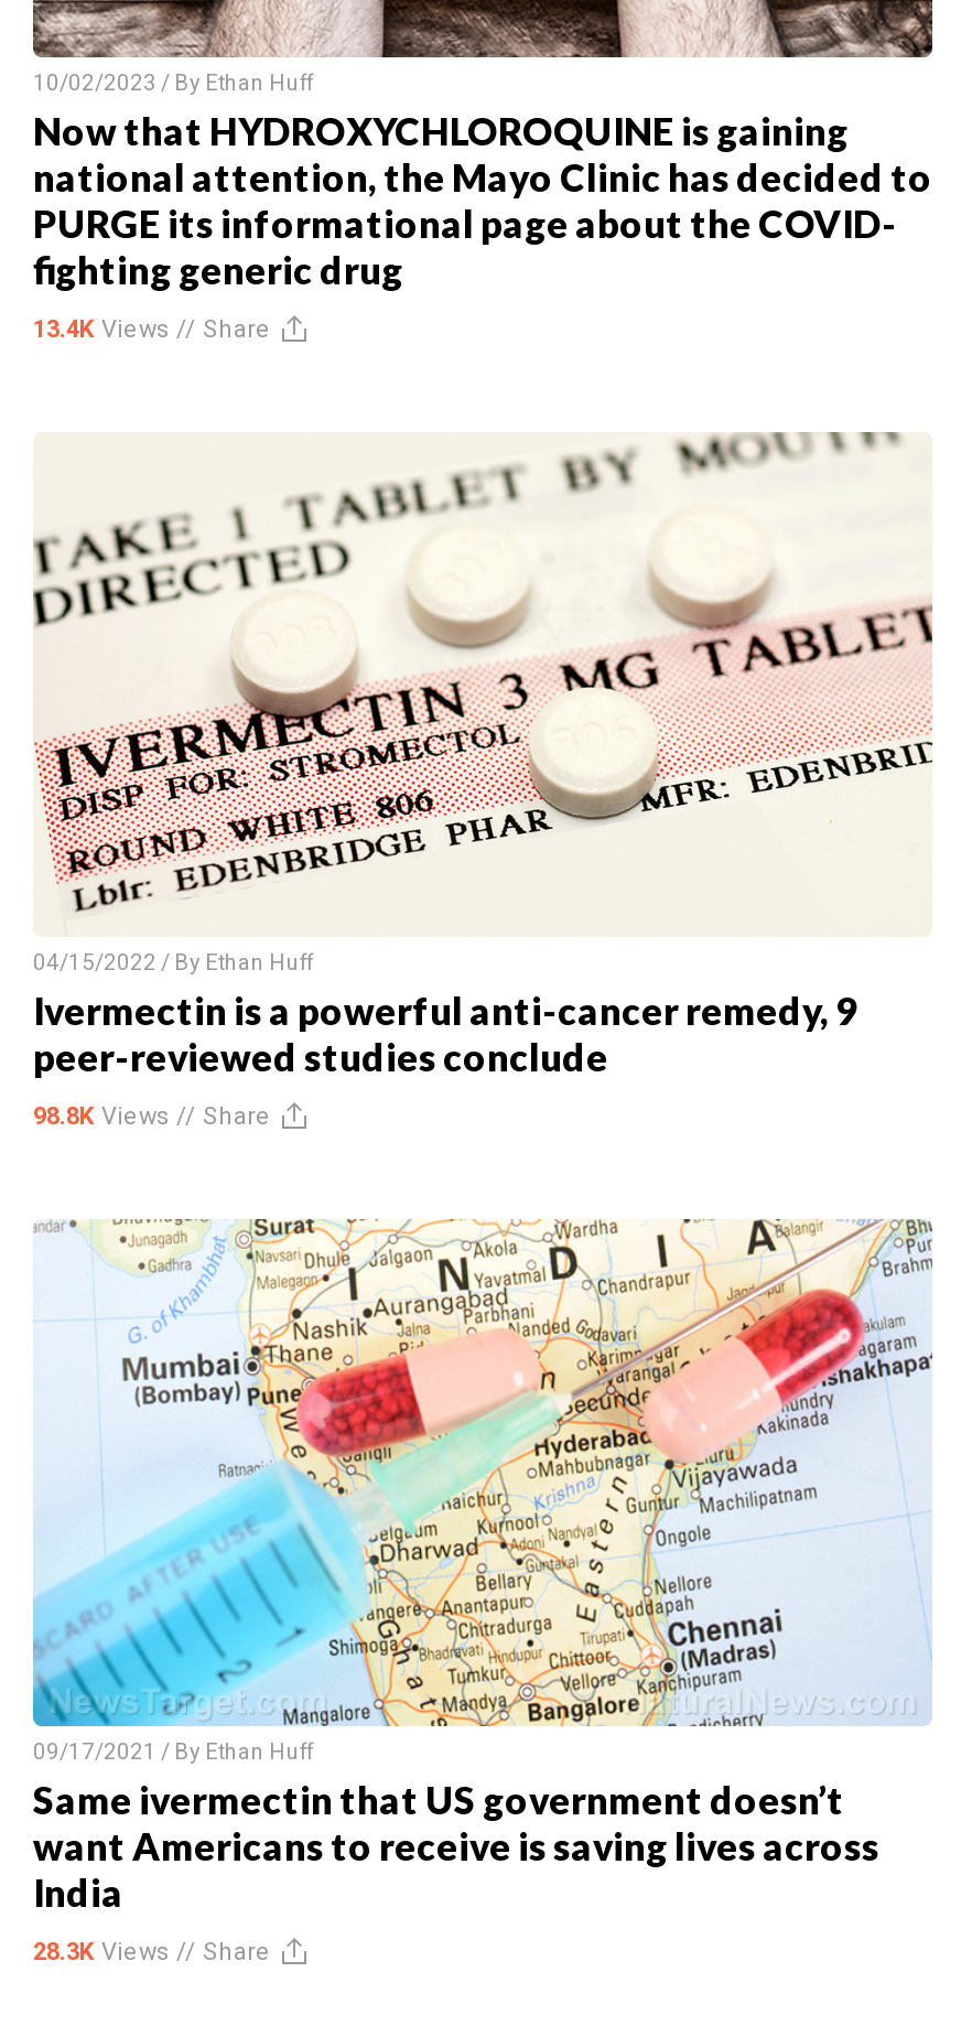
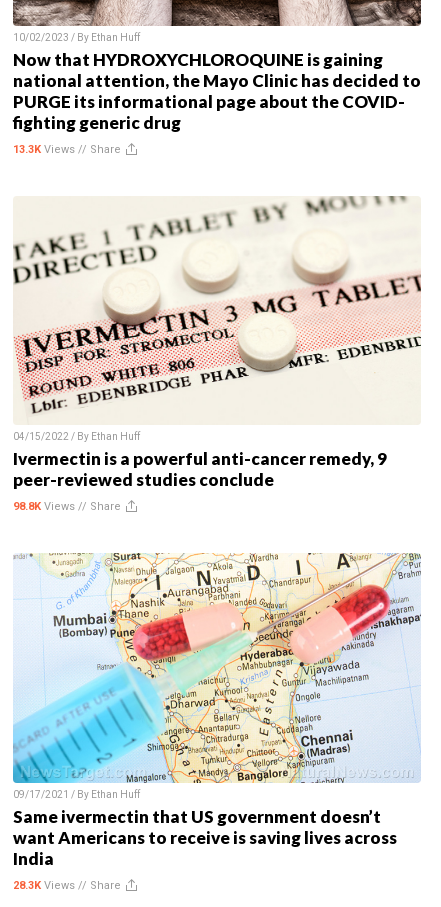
- 13.4K Views // Share
+ 13.3K Views // Share
